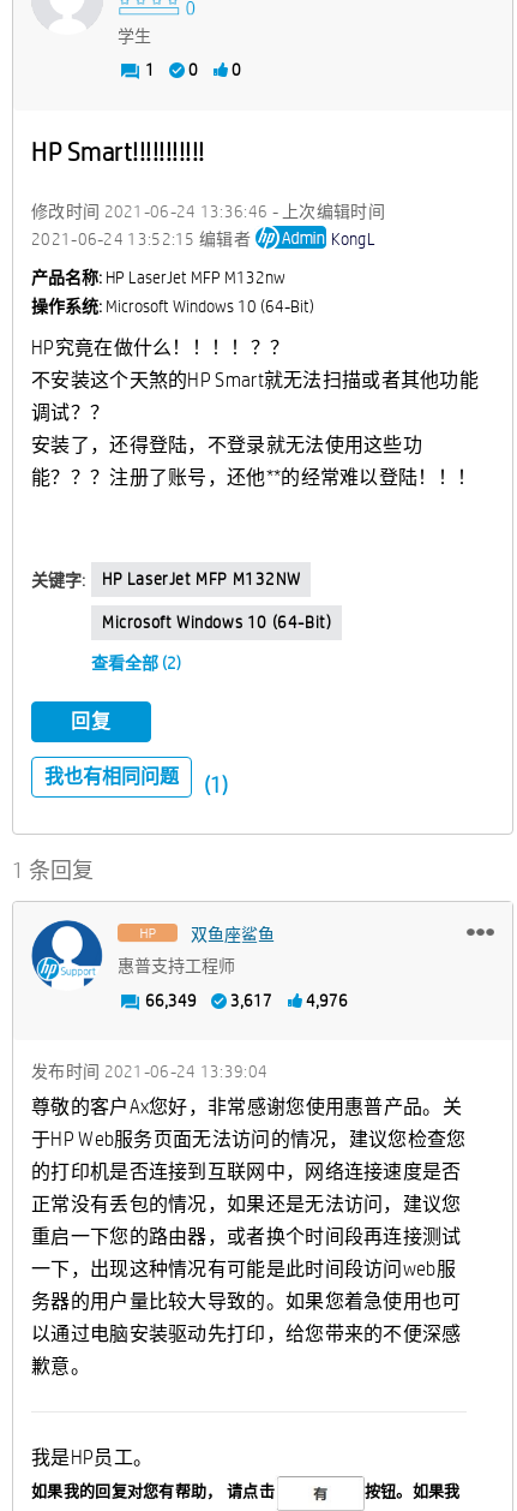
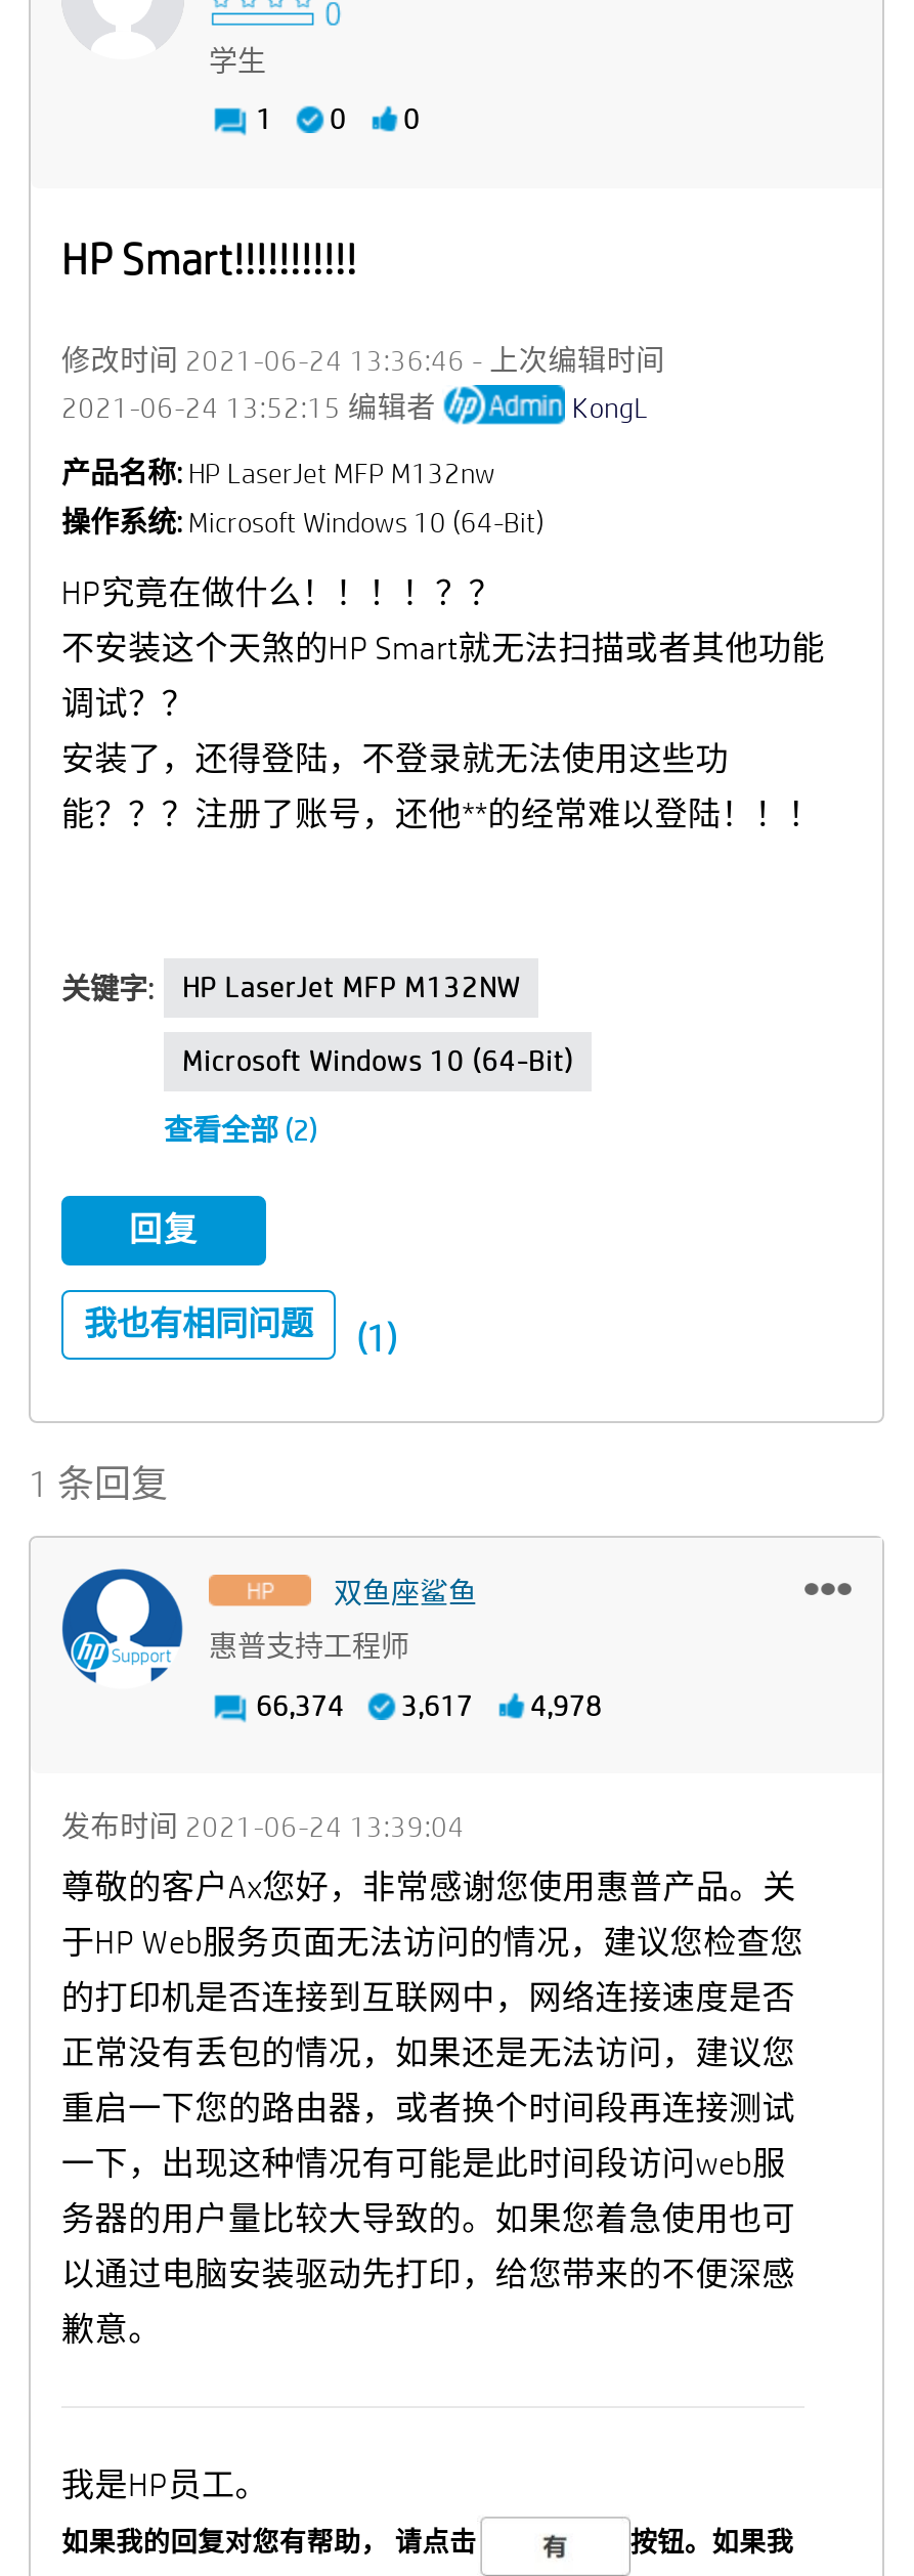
- 66,349
+ 66,374

- 4,976
+ 4,978
